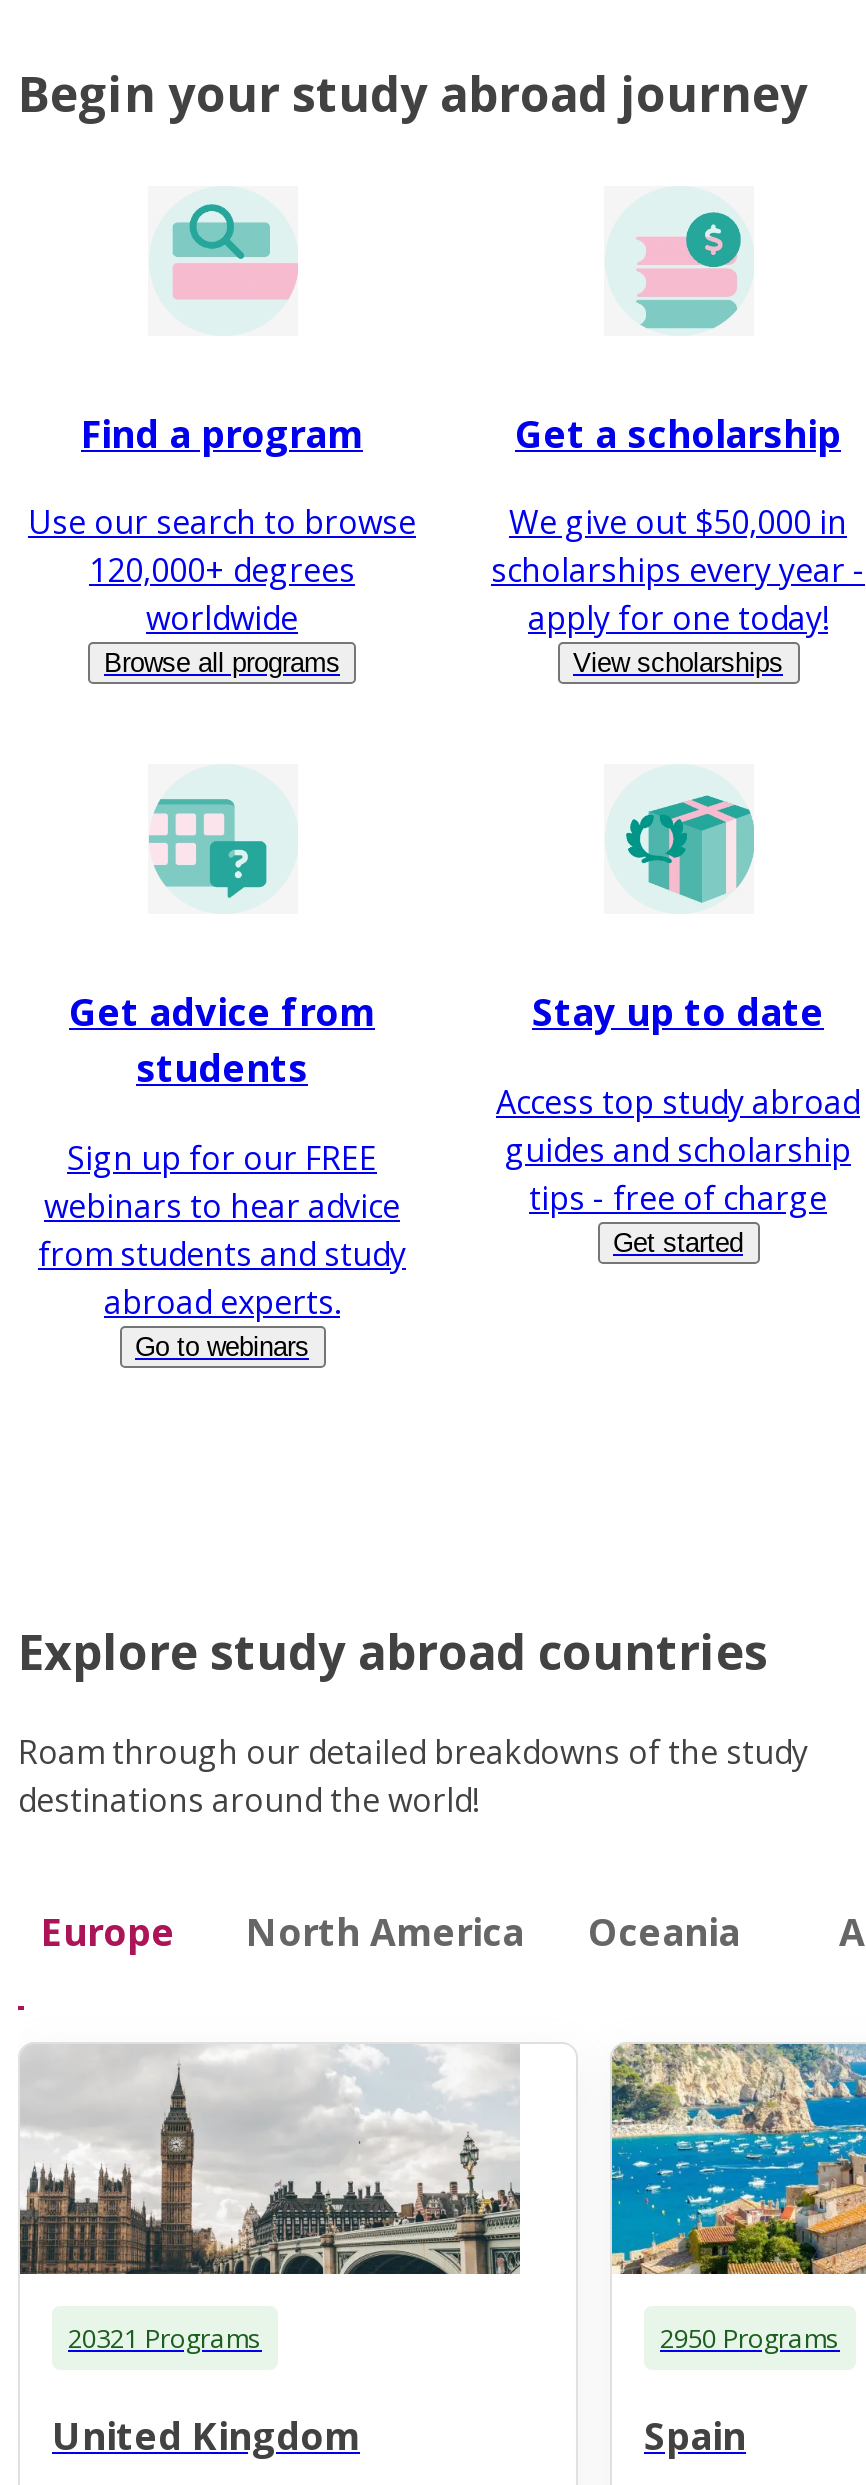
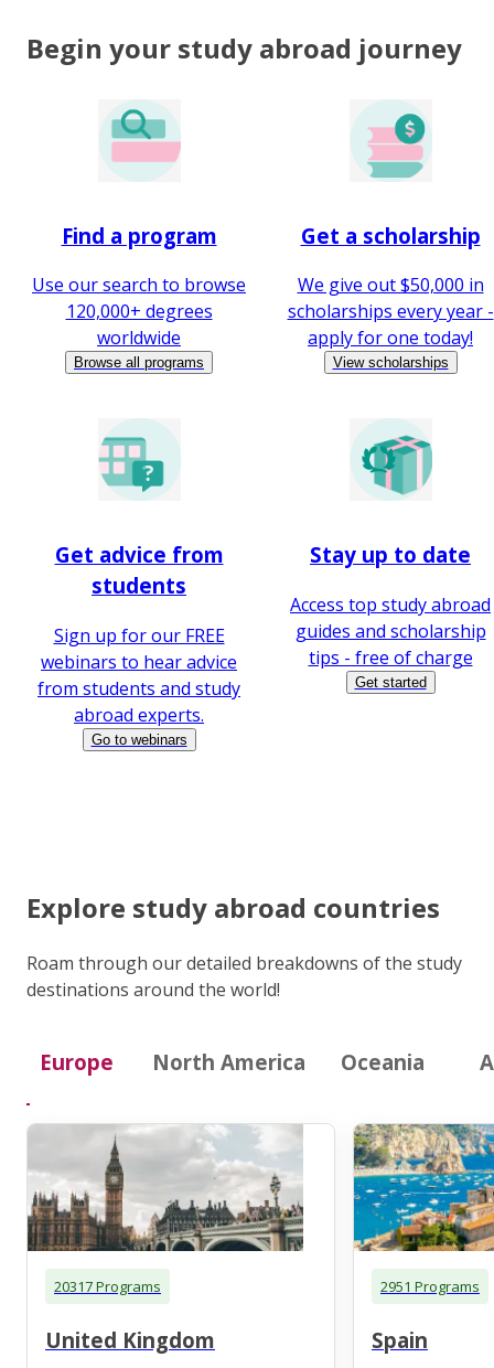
- 20321 Programs
+ 20317 Programs

- 2950 Programs
+ 2951 Programs
